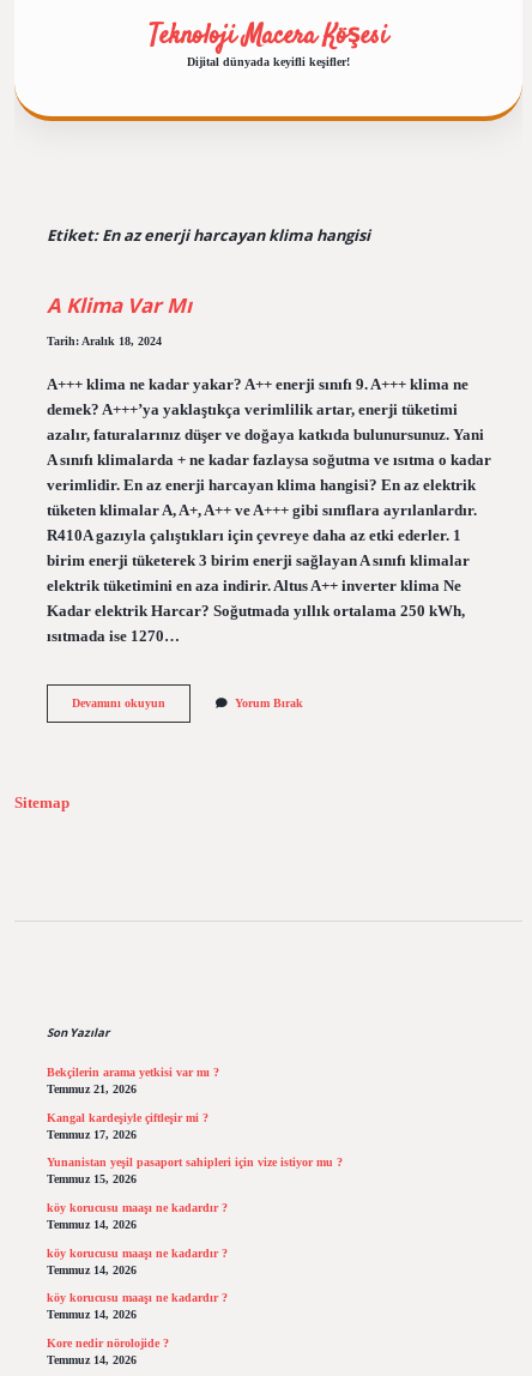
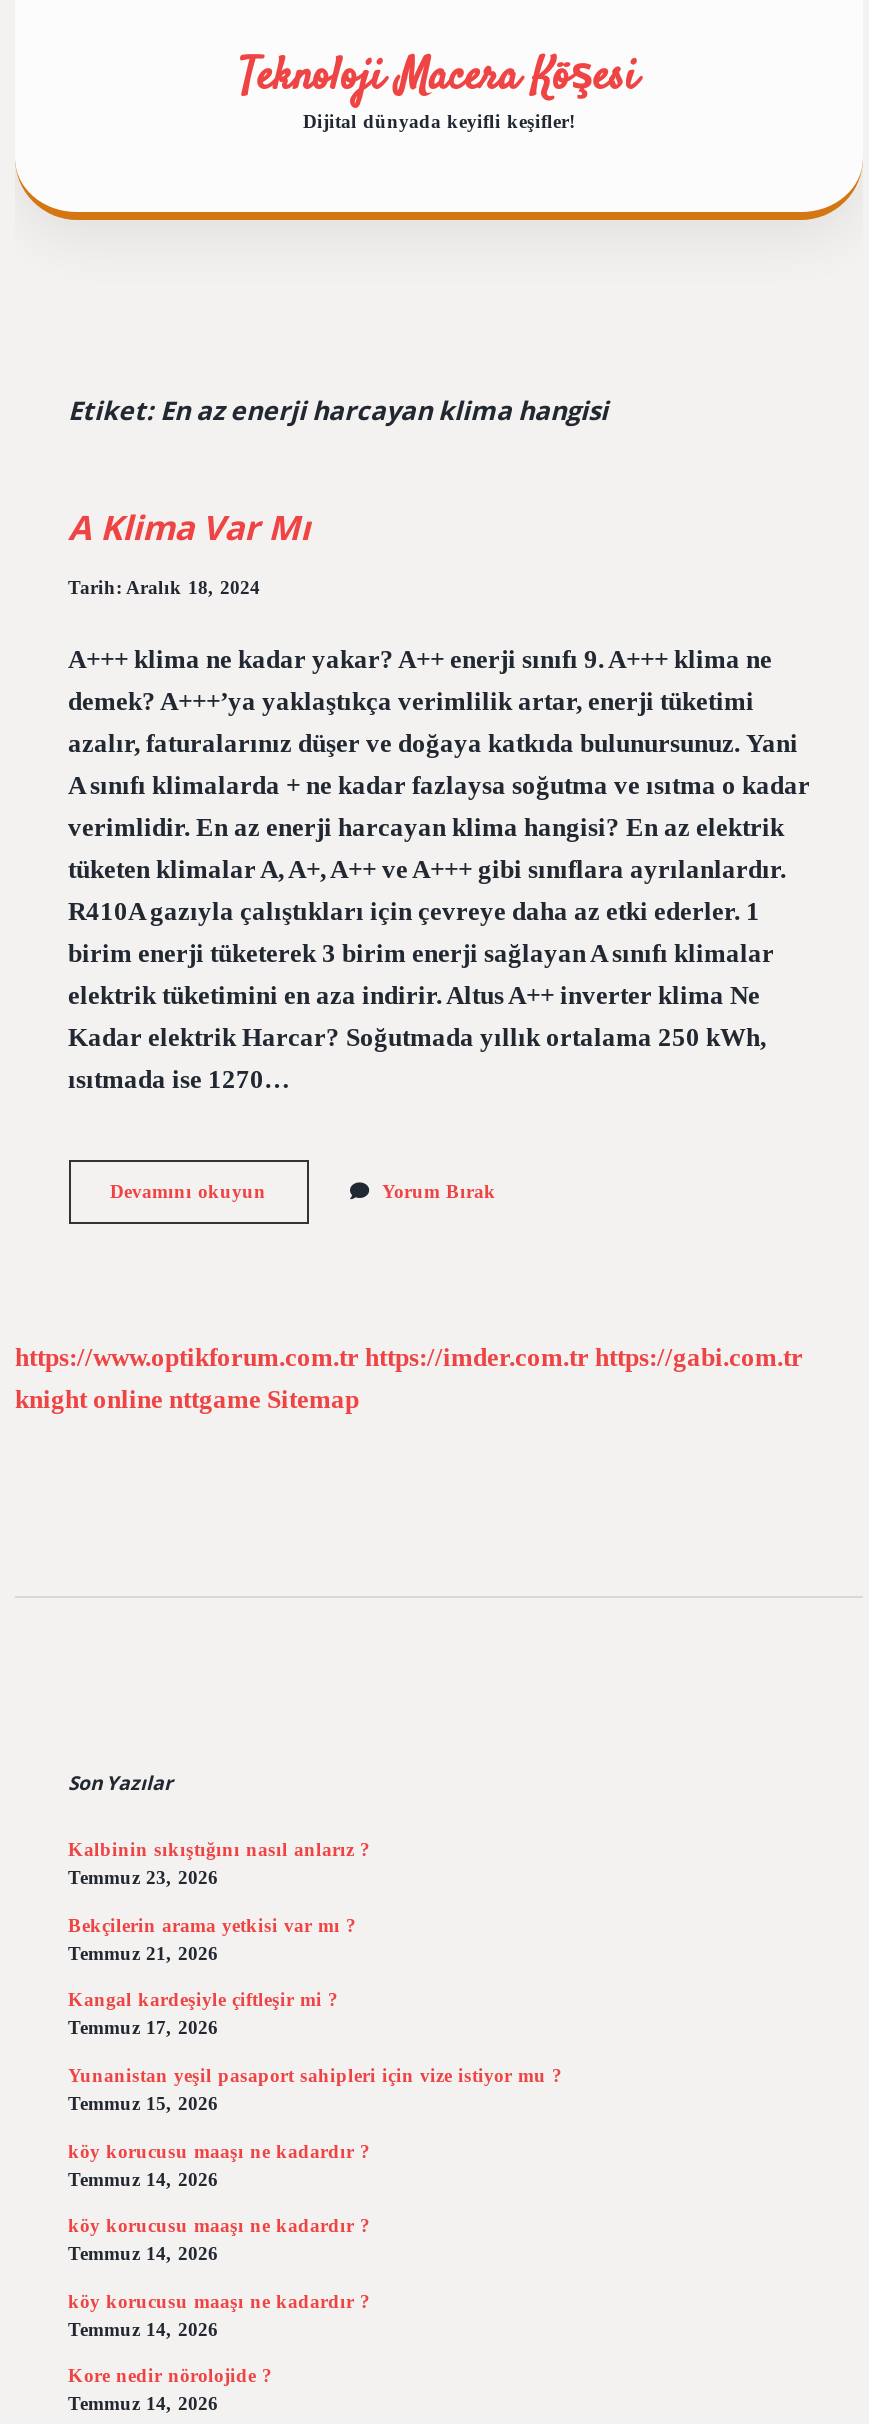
- Sitemap
+ https://www.optikforum.com.tr https://imder.com.tr https://gabi.com.tr
+ knight online nttgame Sitemap

+ Kalbinin sıkıştığını nasıl anlarız ?
+ Temmuz 23, 2026
